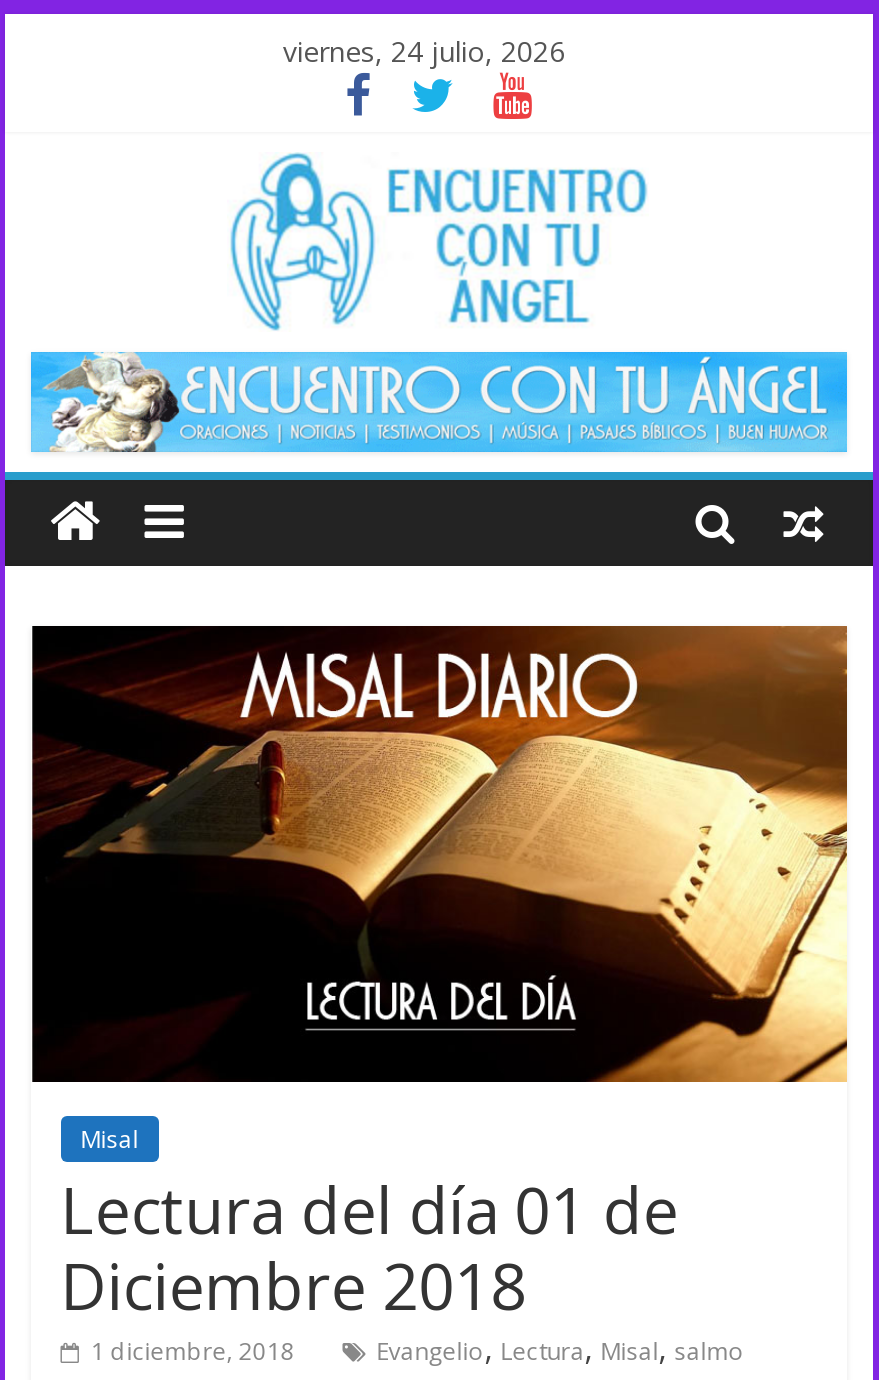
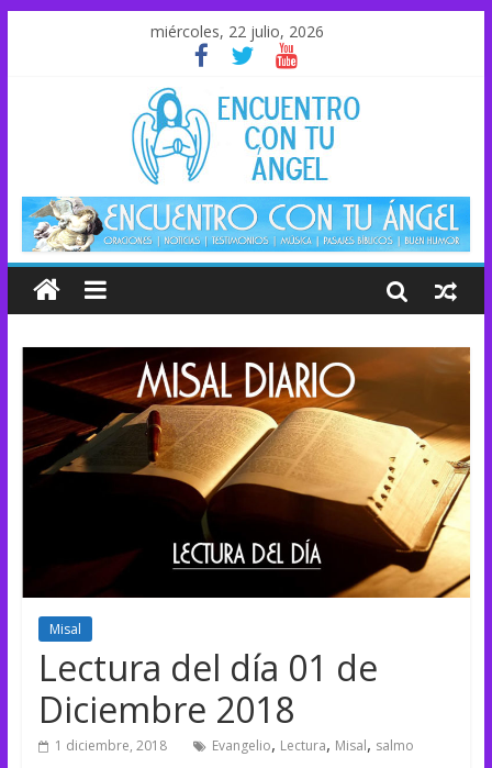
- viernes, 24 julio, 2026
+ miércoles, 22 julio, 2026
